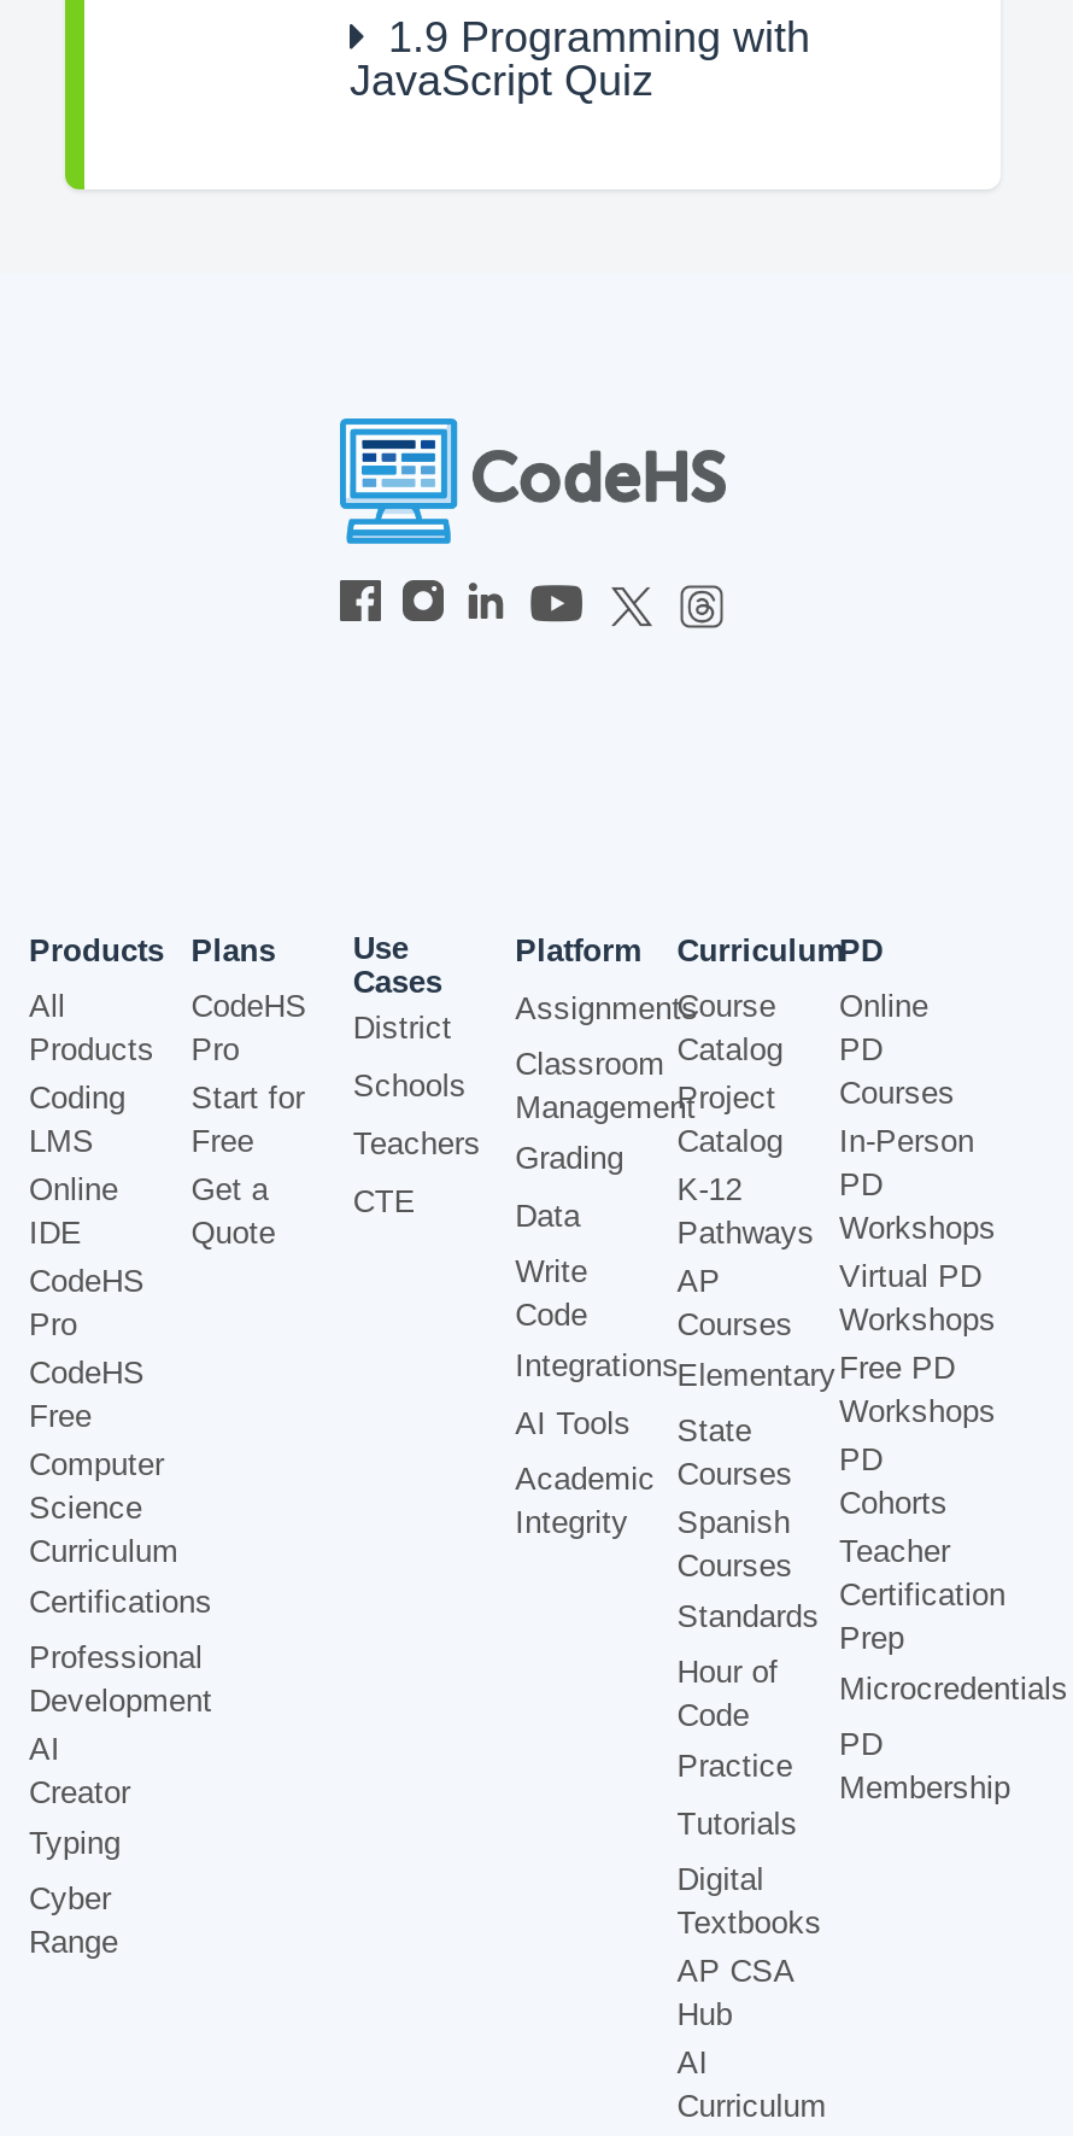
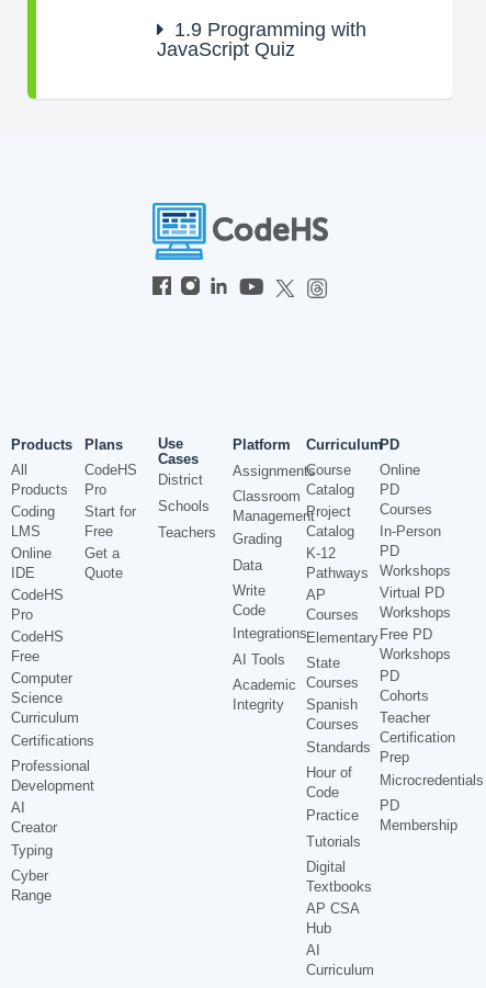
- CTE
